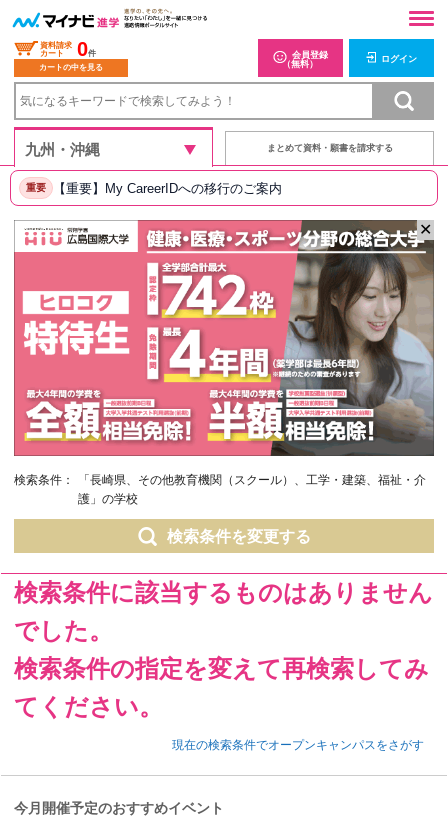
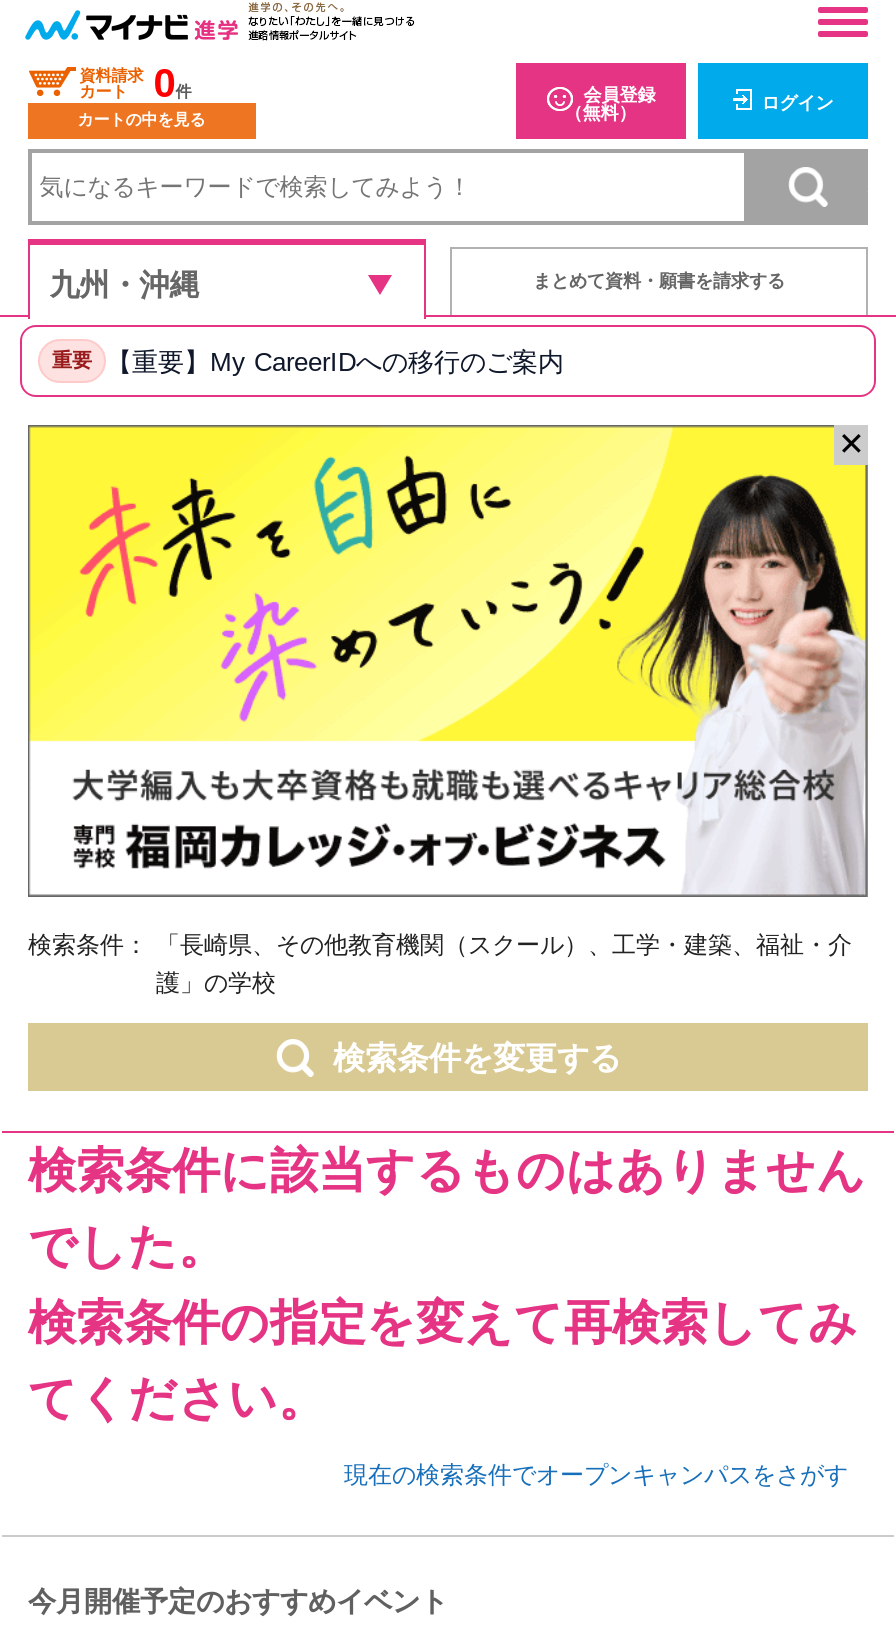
- [image]
+ [image]
